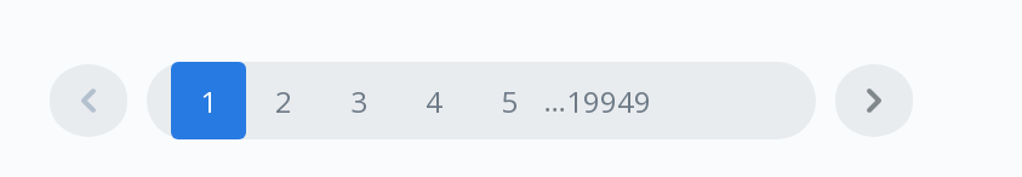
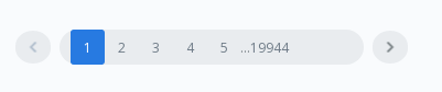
- 1 2 3 4 5 19949
+ 1 2 3 4 5 19944
